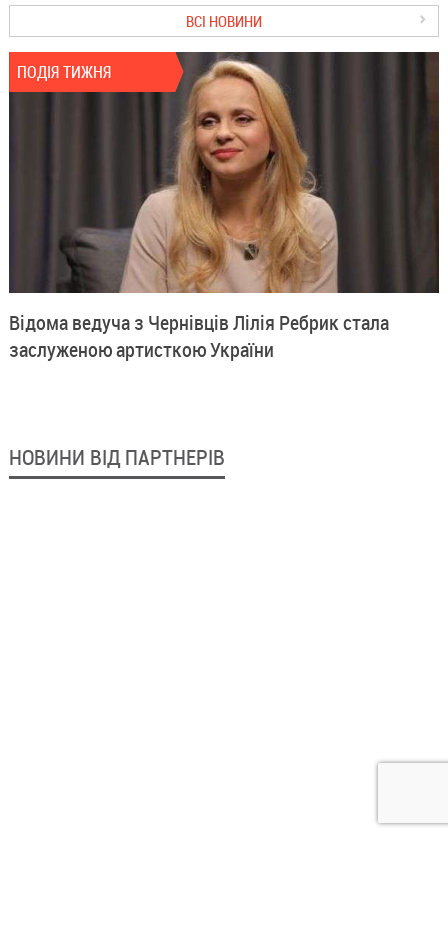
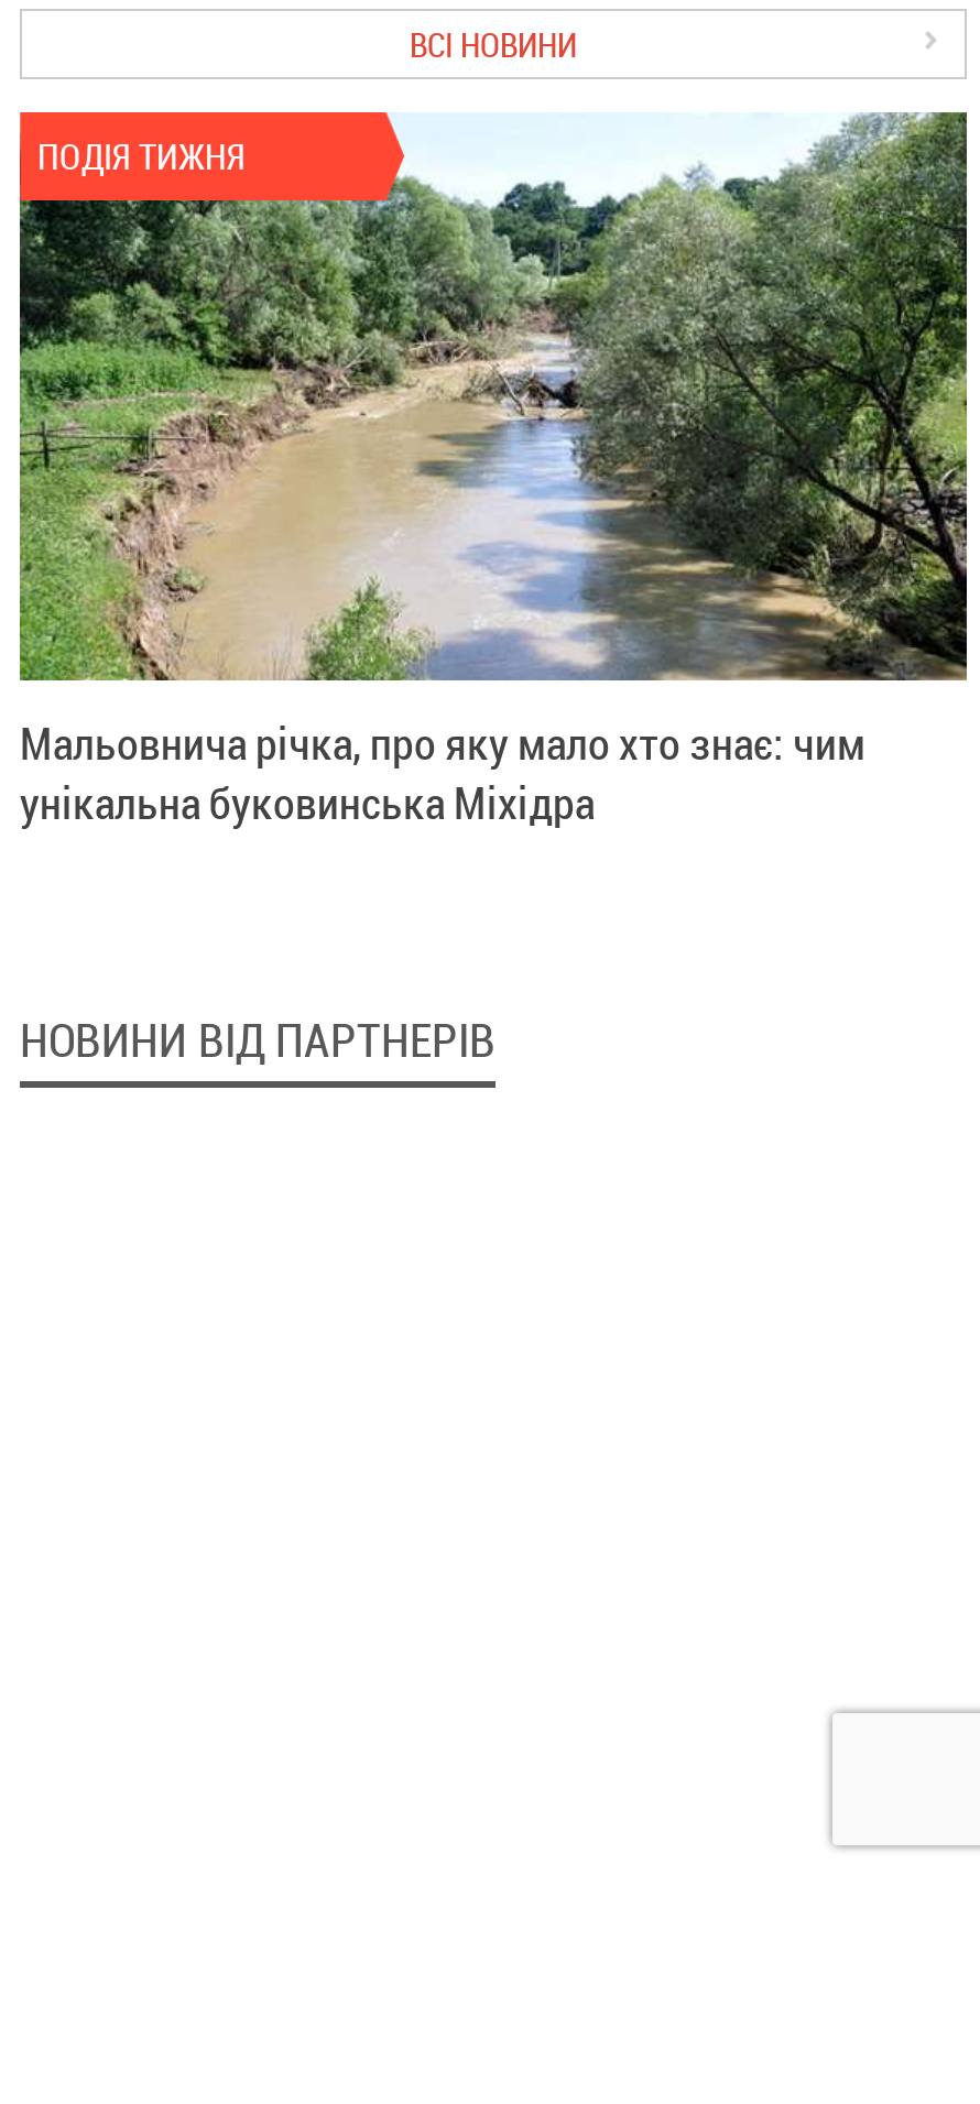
- [image]
- Відома ведуча з Чернівців Лілія Ребрик стала
- заслуженою артисткою України
+ [image]
+ Мальовнича річка, про яку мало хто знає: чим
+ унікальна буковинська Міхідра
